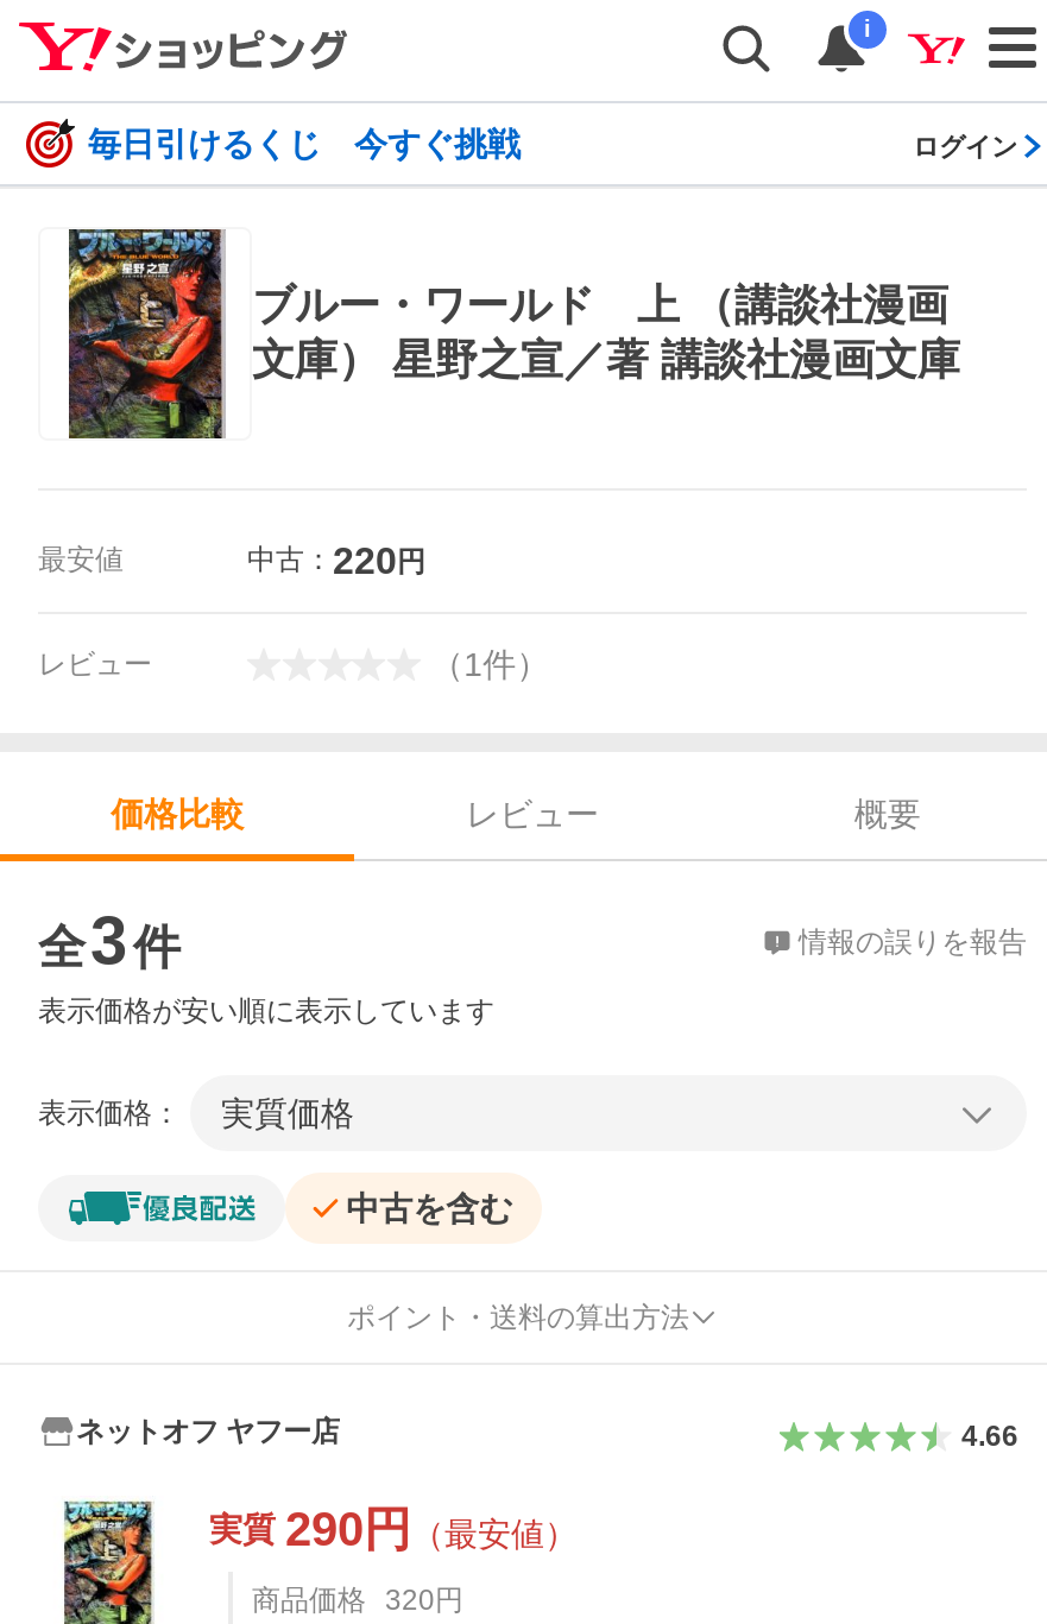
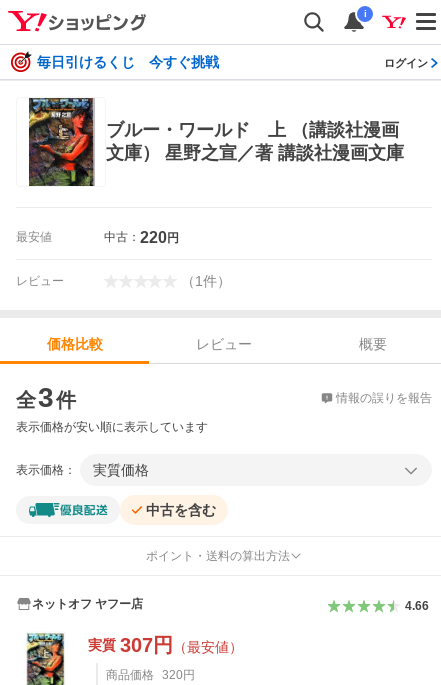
- 実質290円（最安値）
+ 実質307円（最安値）
